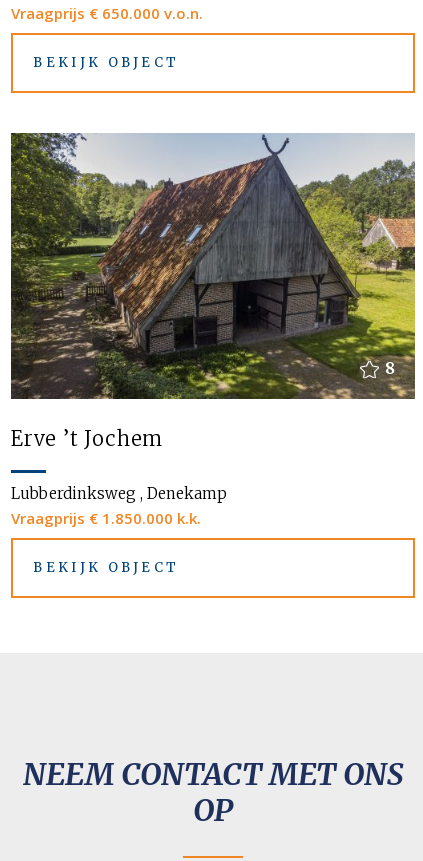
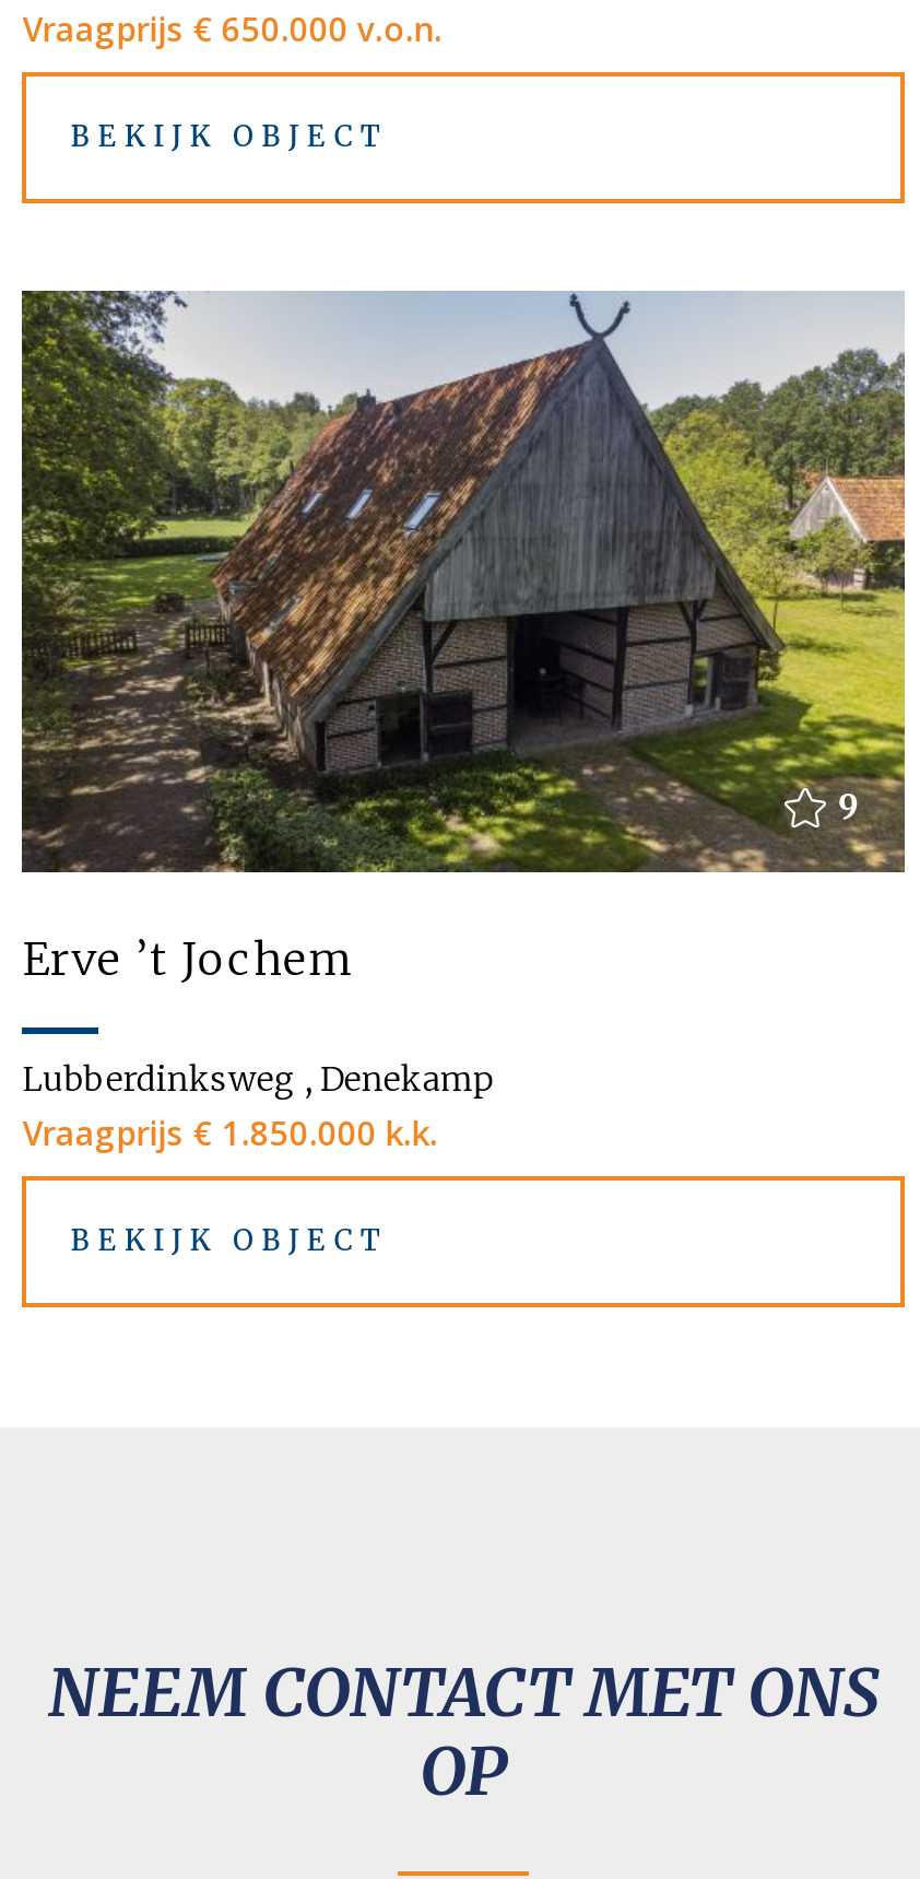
- 8
+ 9
